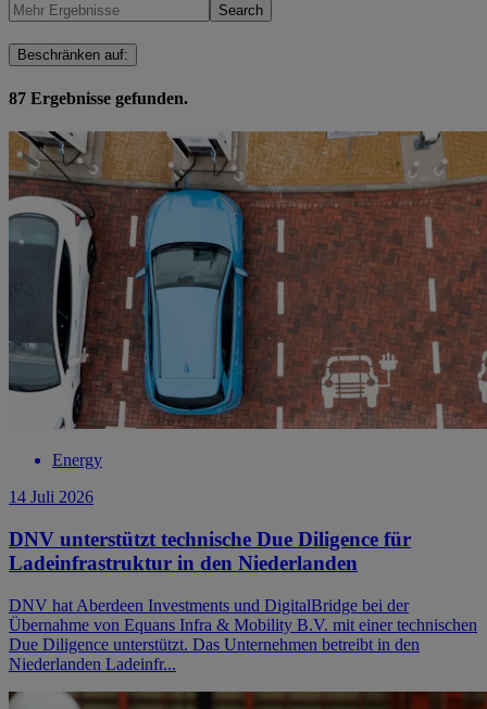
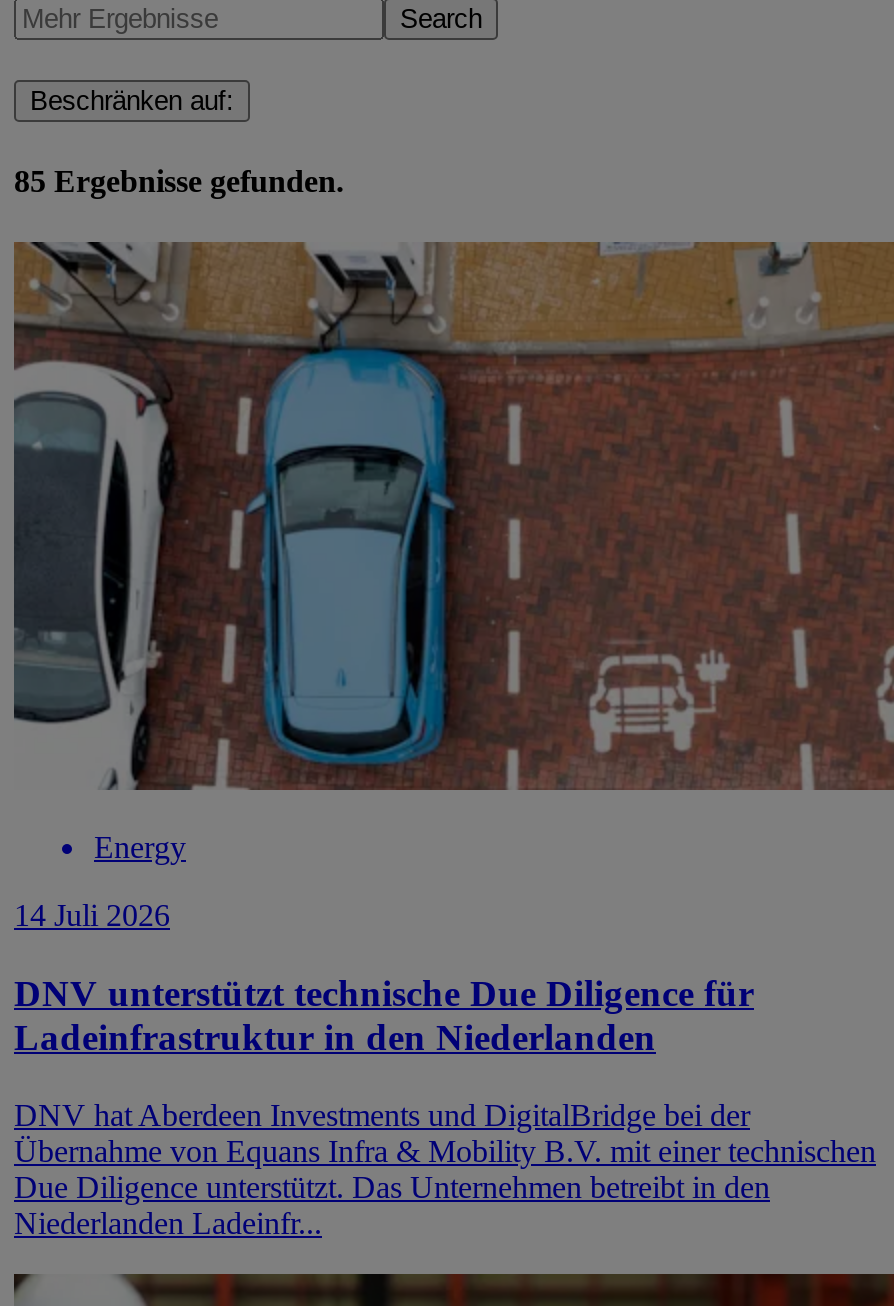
- 87 Ergebnisse gefunden.
+ 85 Ergebnisse gefunden.
